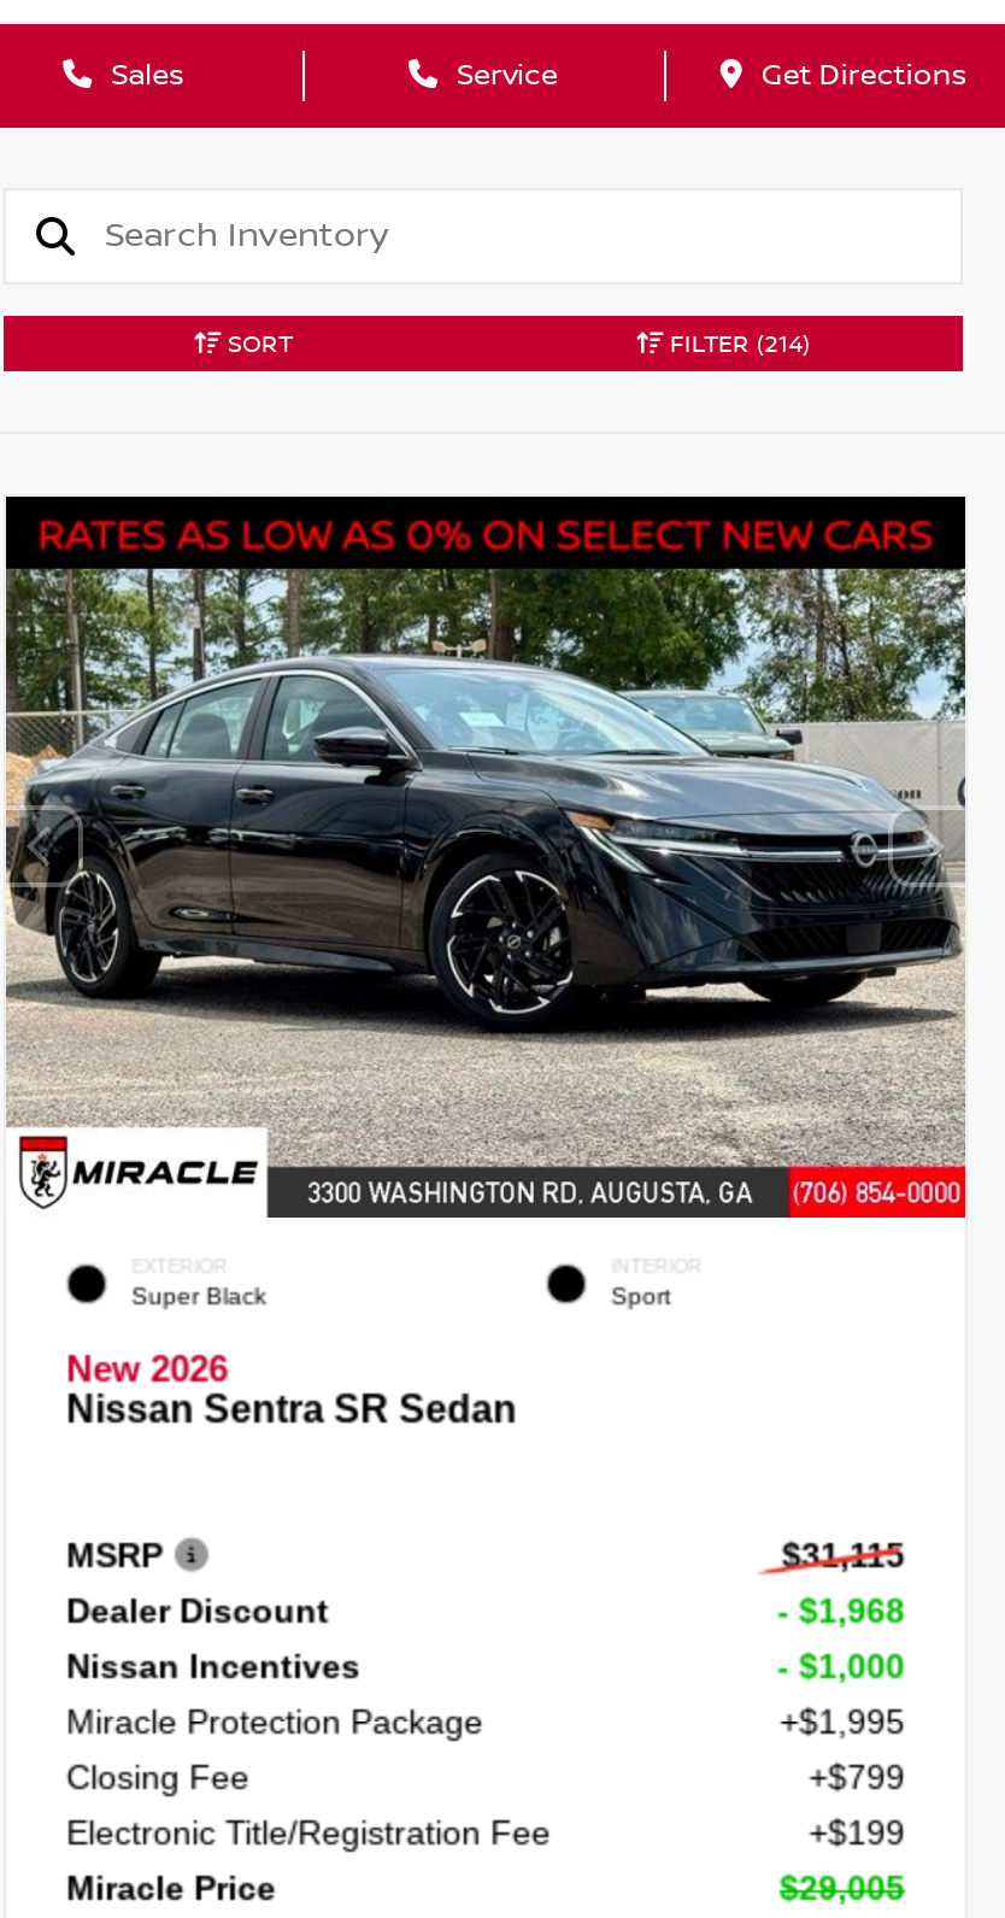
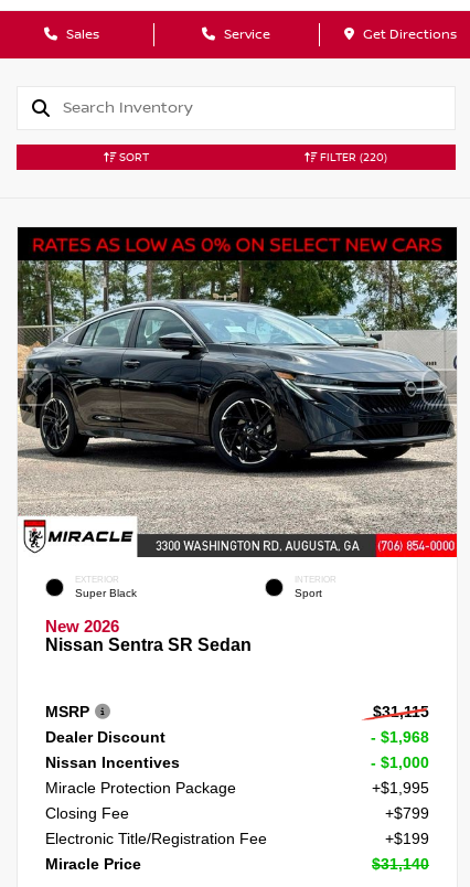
- FILTER (214)
+ FILTER (220)

- $29,005
+ $31,140
